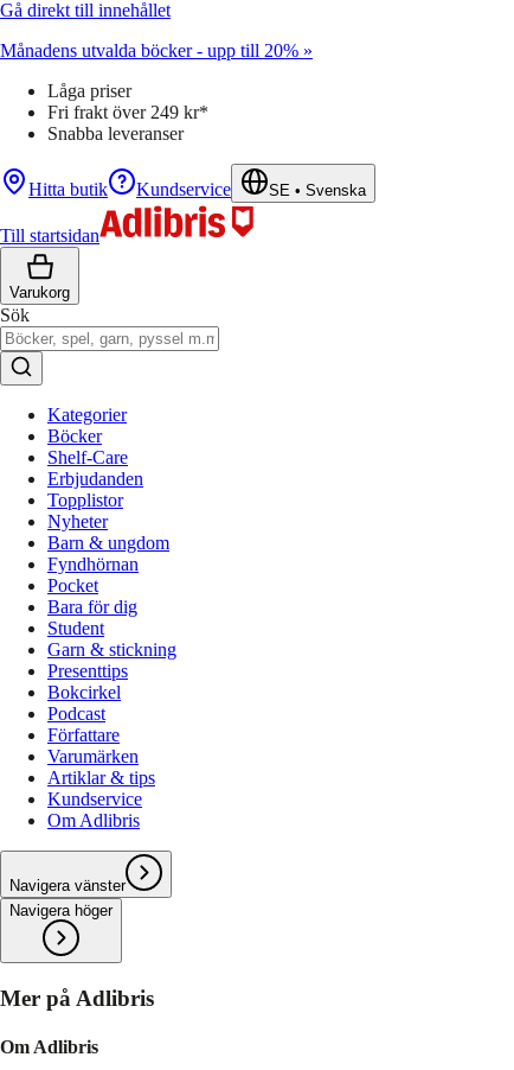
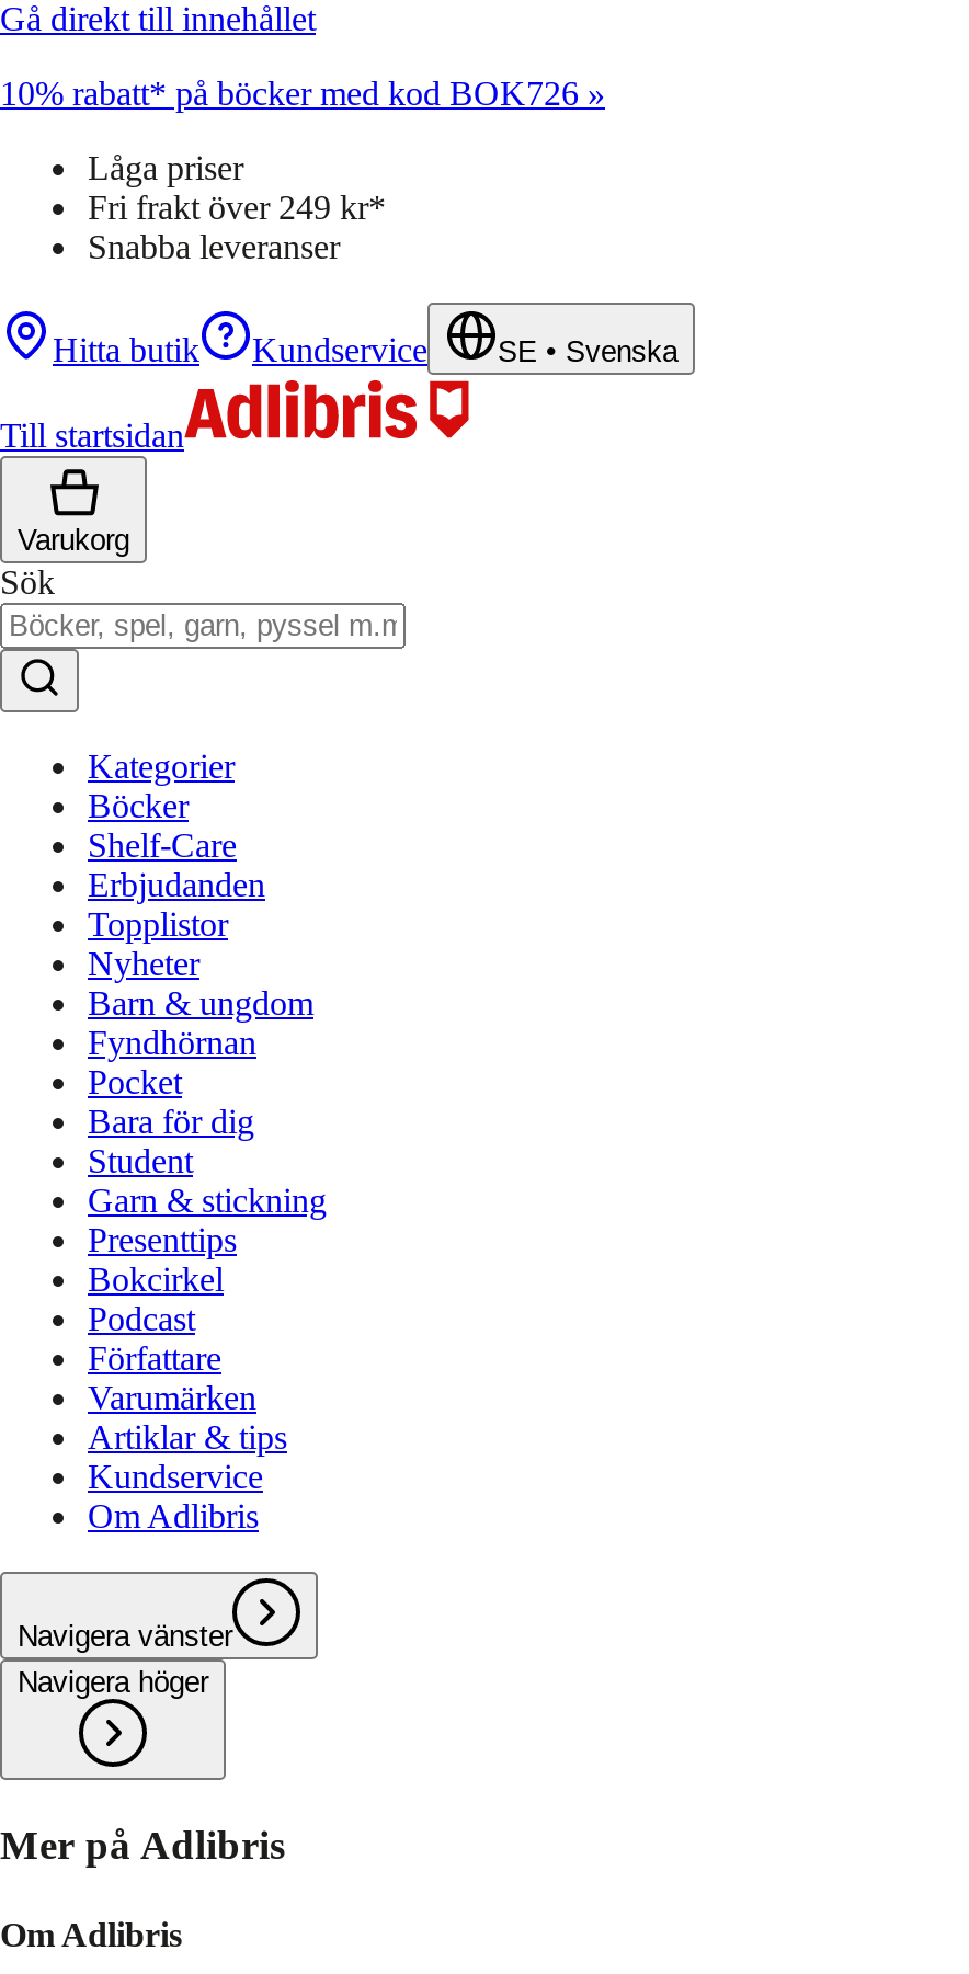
- Månadens utvalda böcker - upp till 20% »
+ 10% rabatt* på böcker med kod BOK726 »
